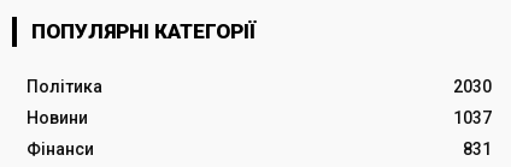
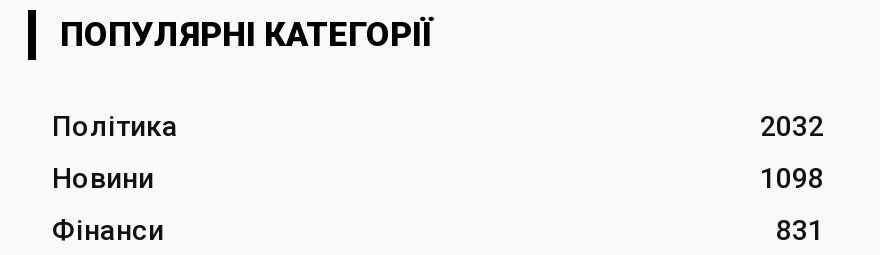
- 2030
+ 2032

- 1037
+ 1098
